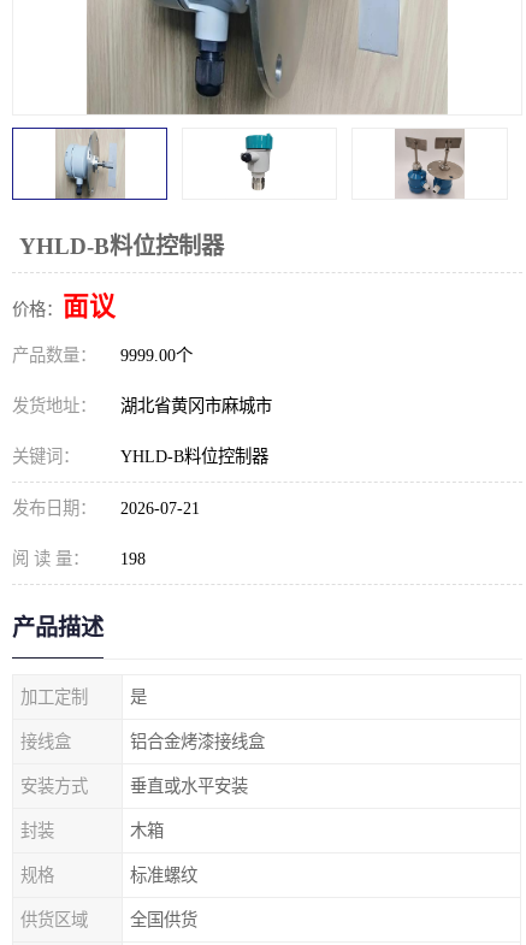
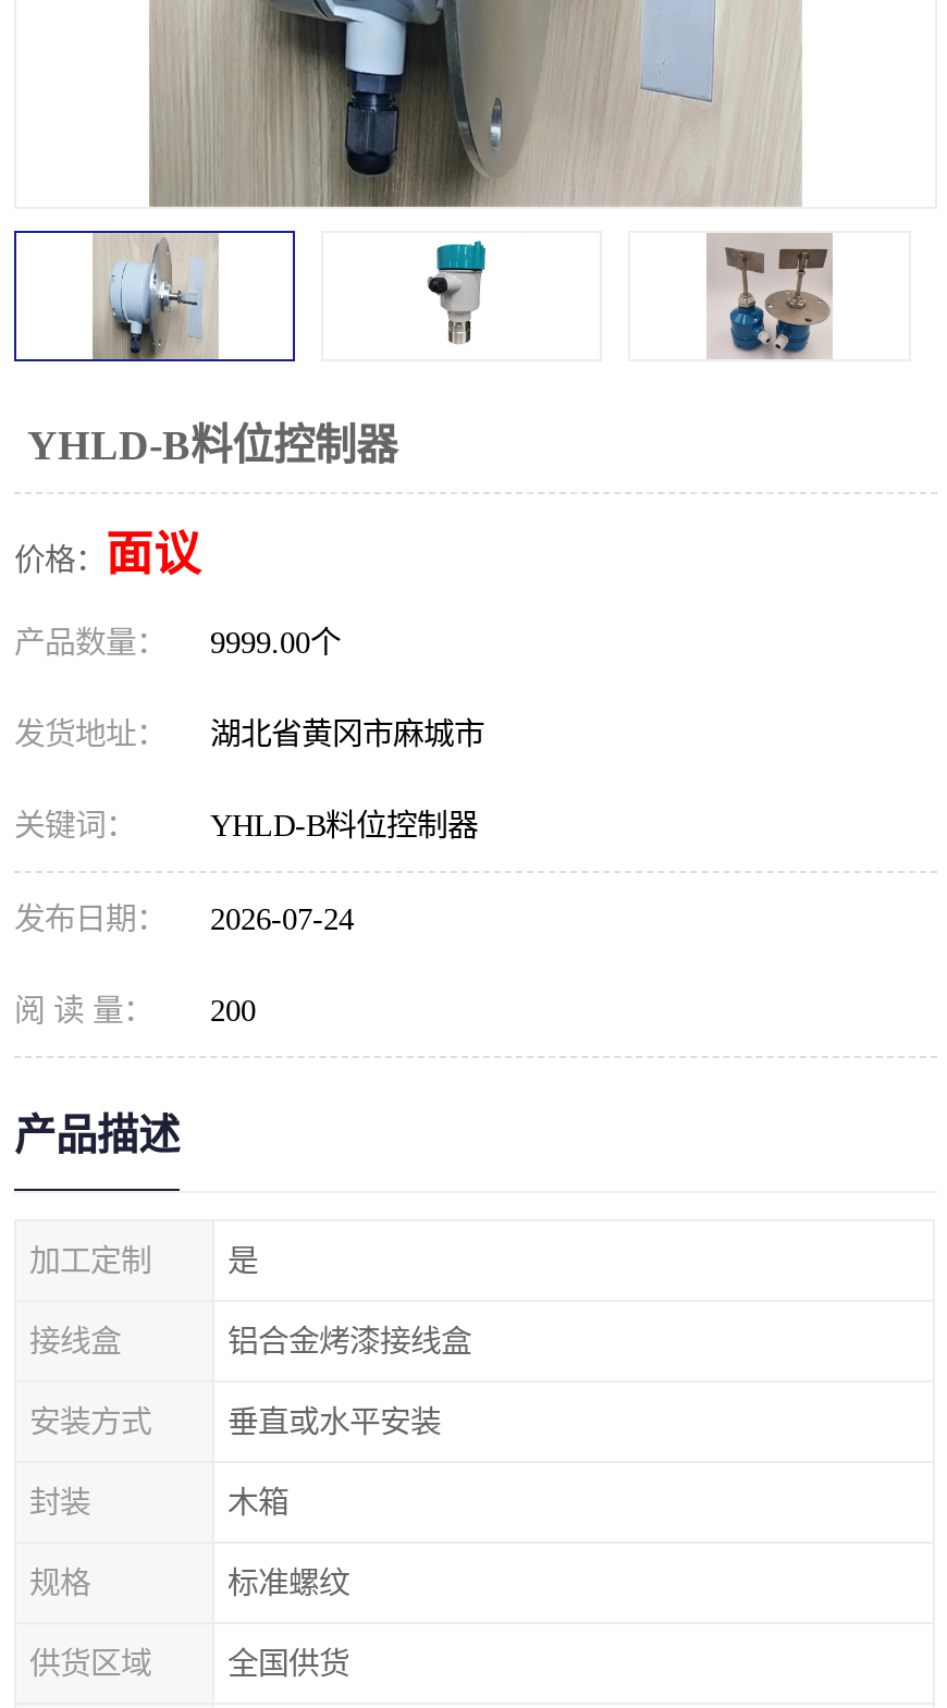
- 发布日期： 2026-07-21
+ 发布日期： 2026-07-24

- 阅 读 量： 198
+ 阅 读 量： 200
